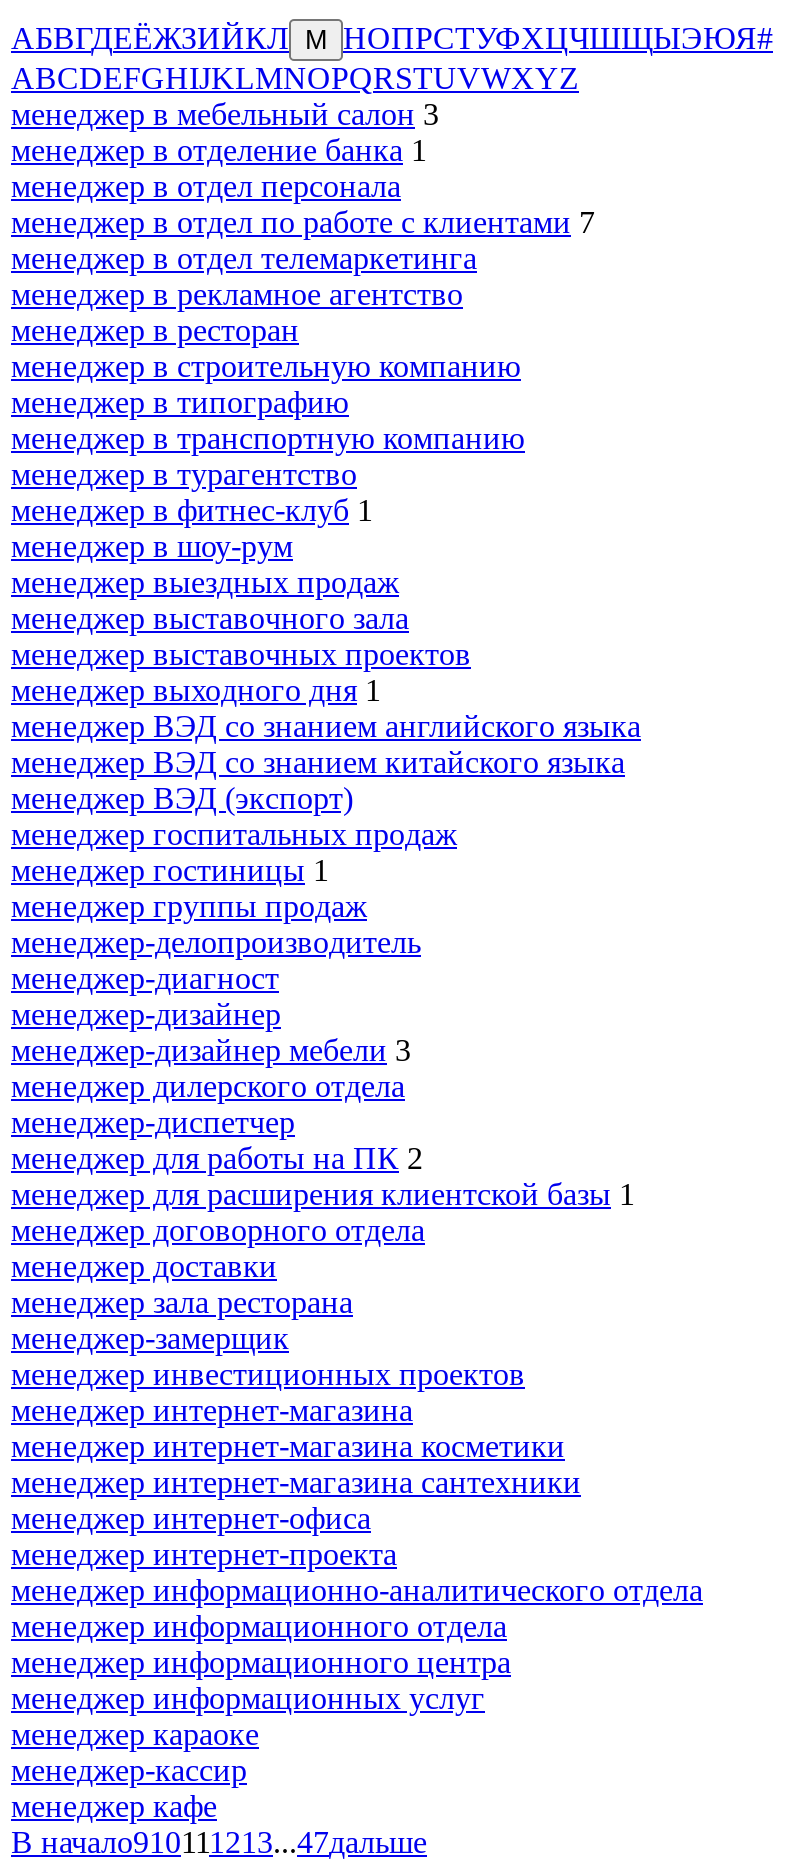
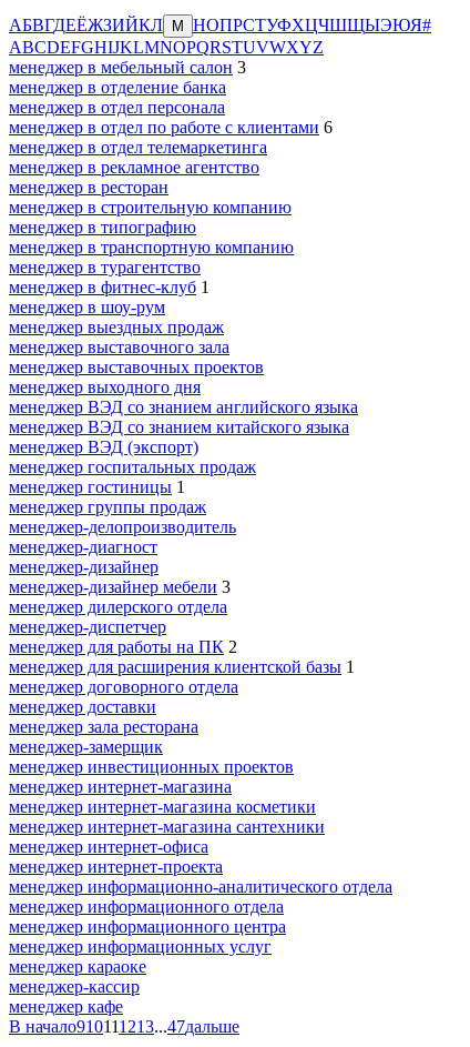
- менеджер в отделение банка 1
+ менеджер в отделение банка

- менеджер в отдел по работе с клиентами 7
+ менеджер в отдел по работе с клиентами 6

- менеджер выходного дня 1
+ менеджер выходного дня
